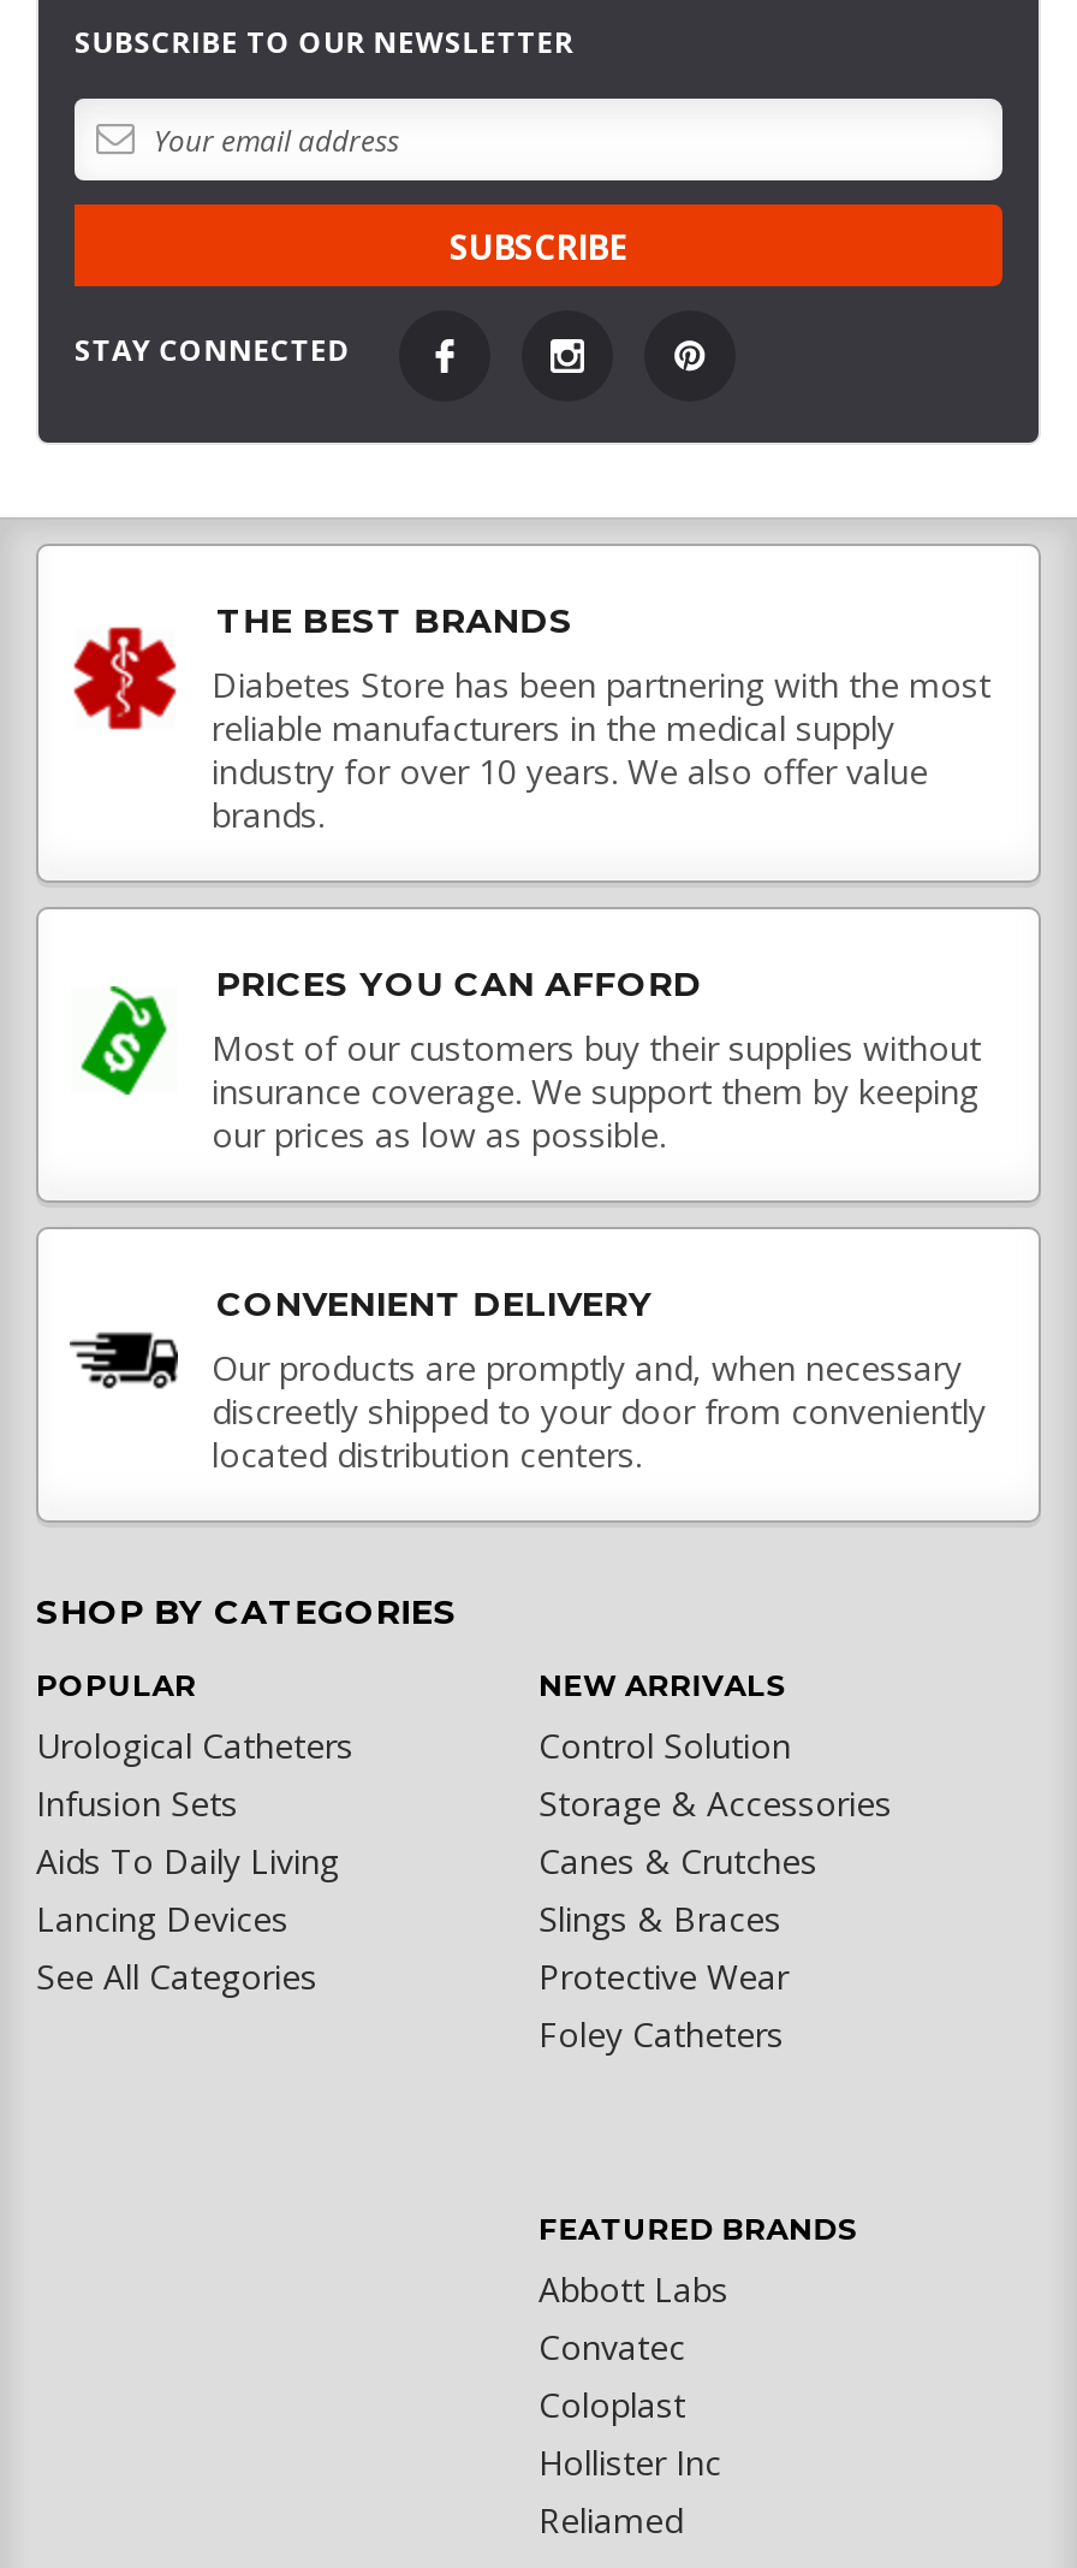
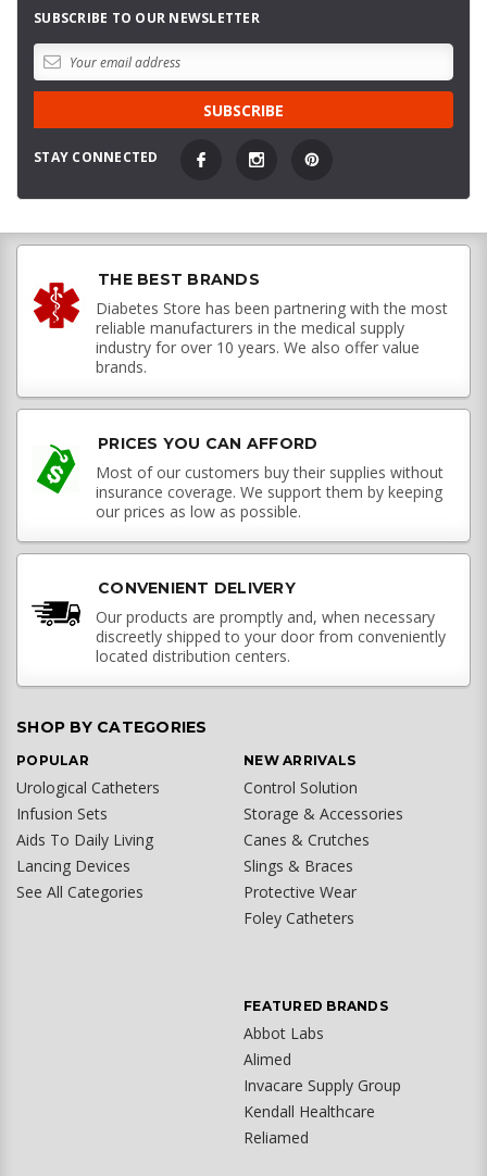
- Abbott Labs
- Convatec
- Coloplast
- Hollister Inc
+ Abbot Labs
+ Alimed
+ Invacare Supply Group
+ Kendall Healthcare
